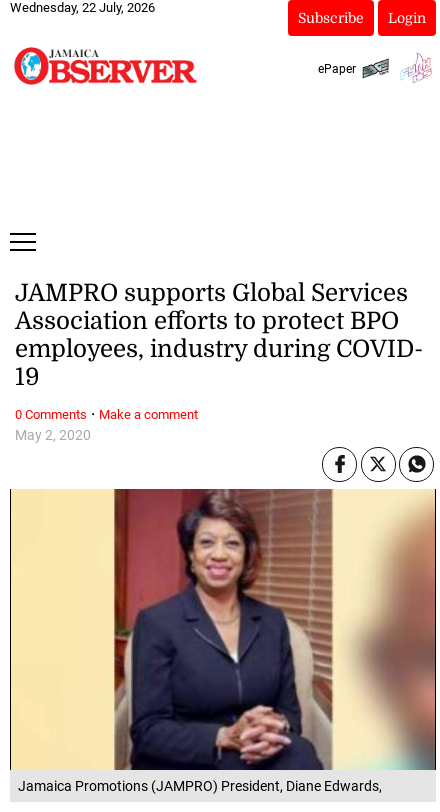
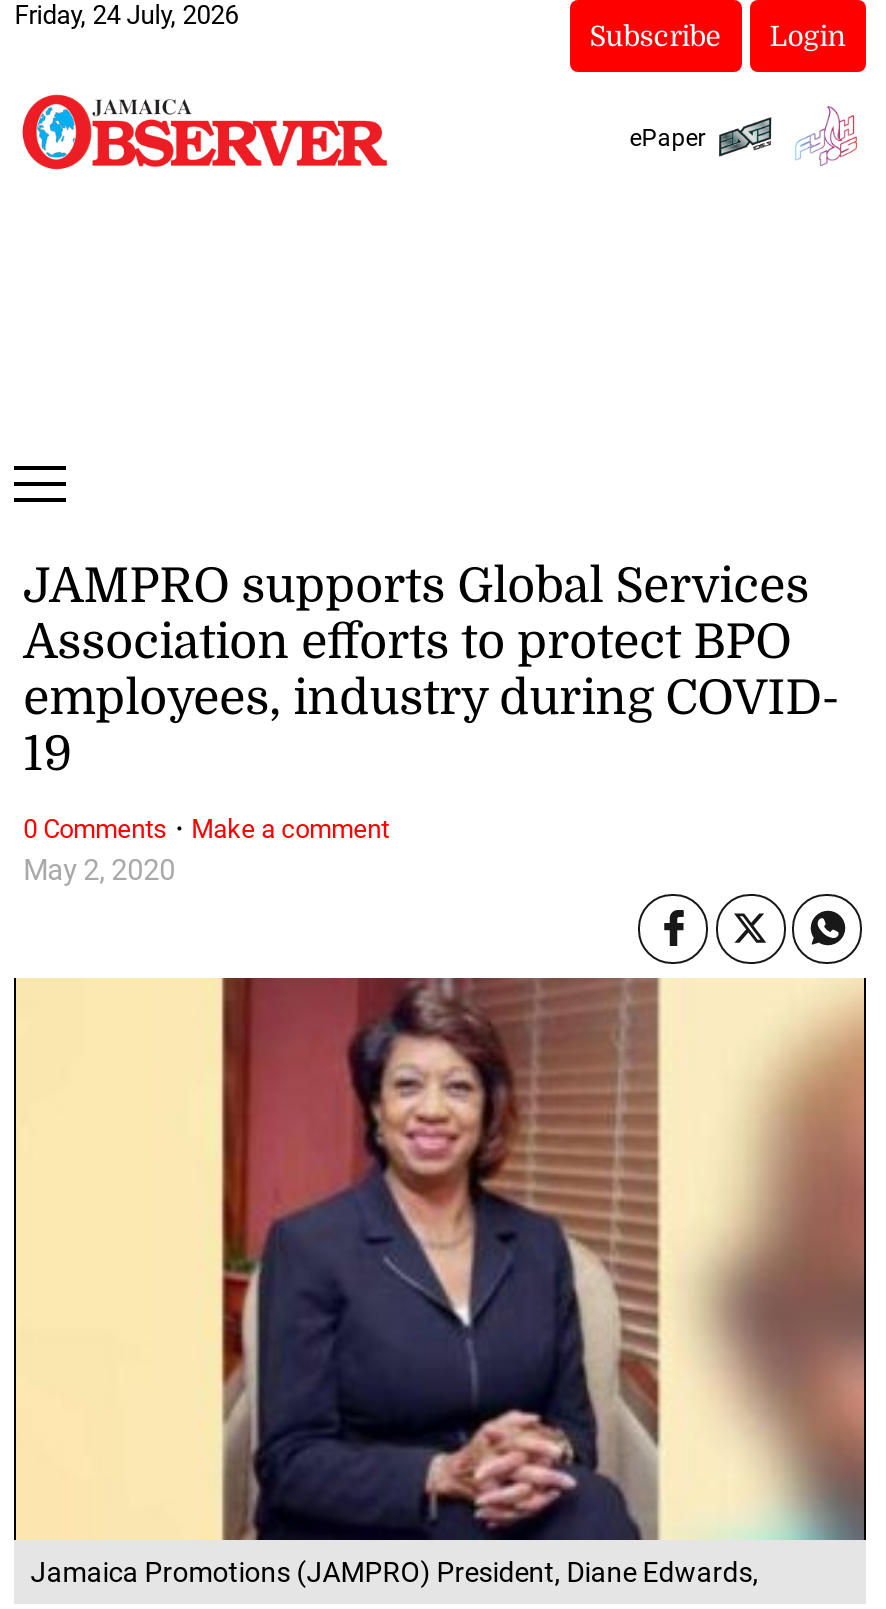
- Wednesday, 22 July, 2026
+ Friday, 24 July, 2026
